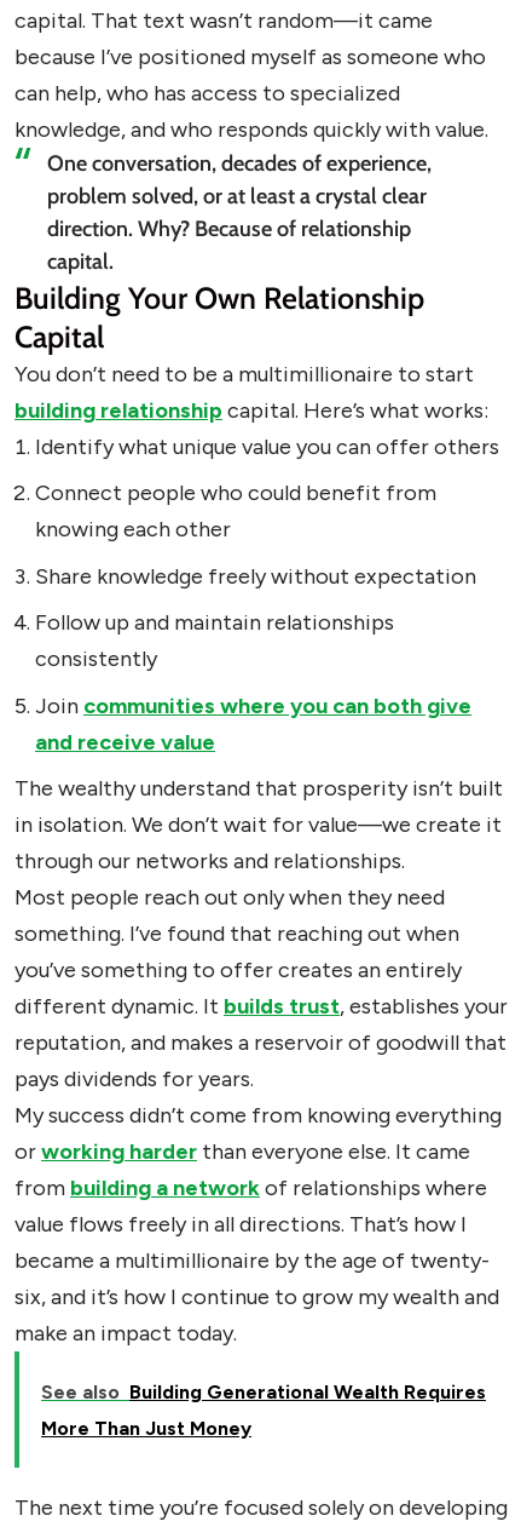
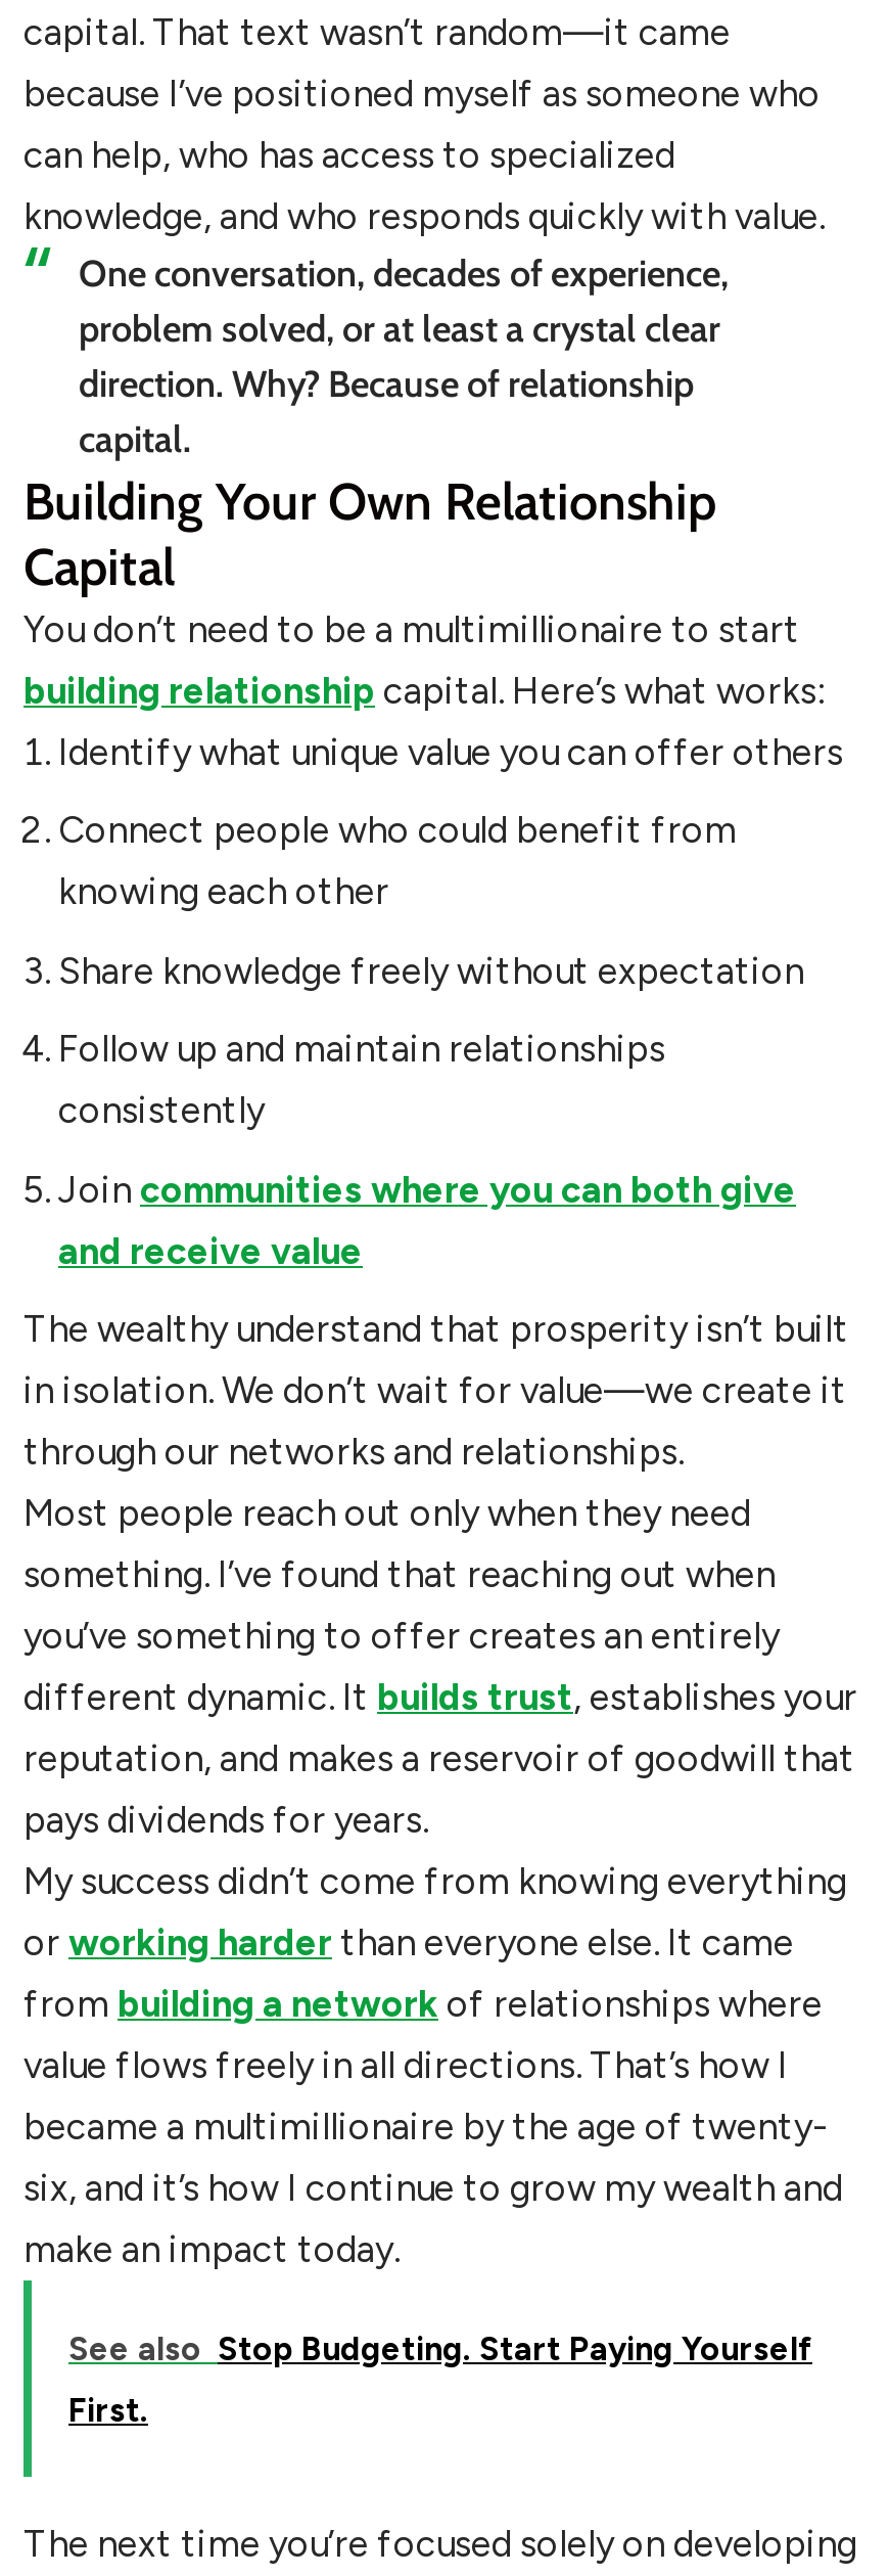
- See also Building Generational Wealth Requires
+ See also Stop Budgeting. Start Paying Yourself

- More Than Just Money
+ First.
